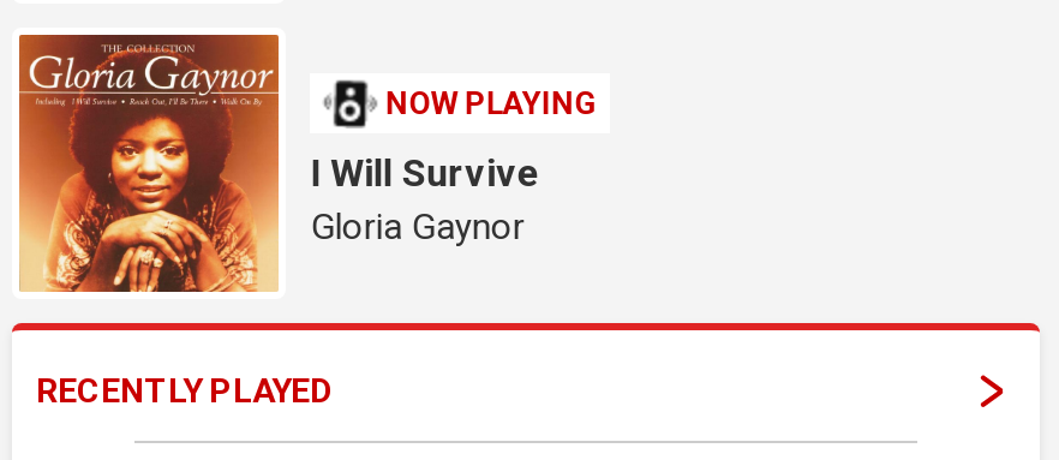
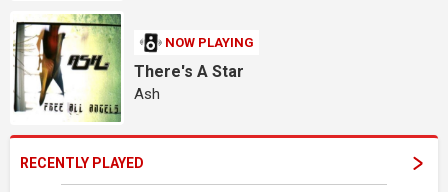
- [image]
- I Will Survive
- Gloria Gaynor
+ [image]
+ There's A Star
+ Ash
